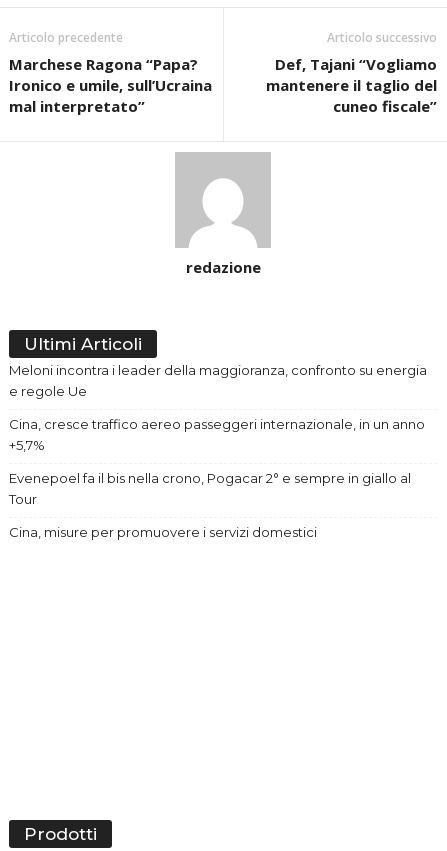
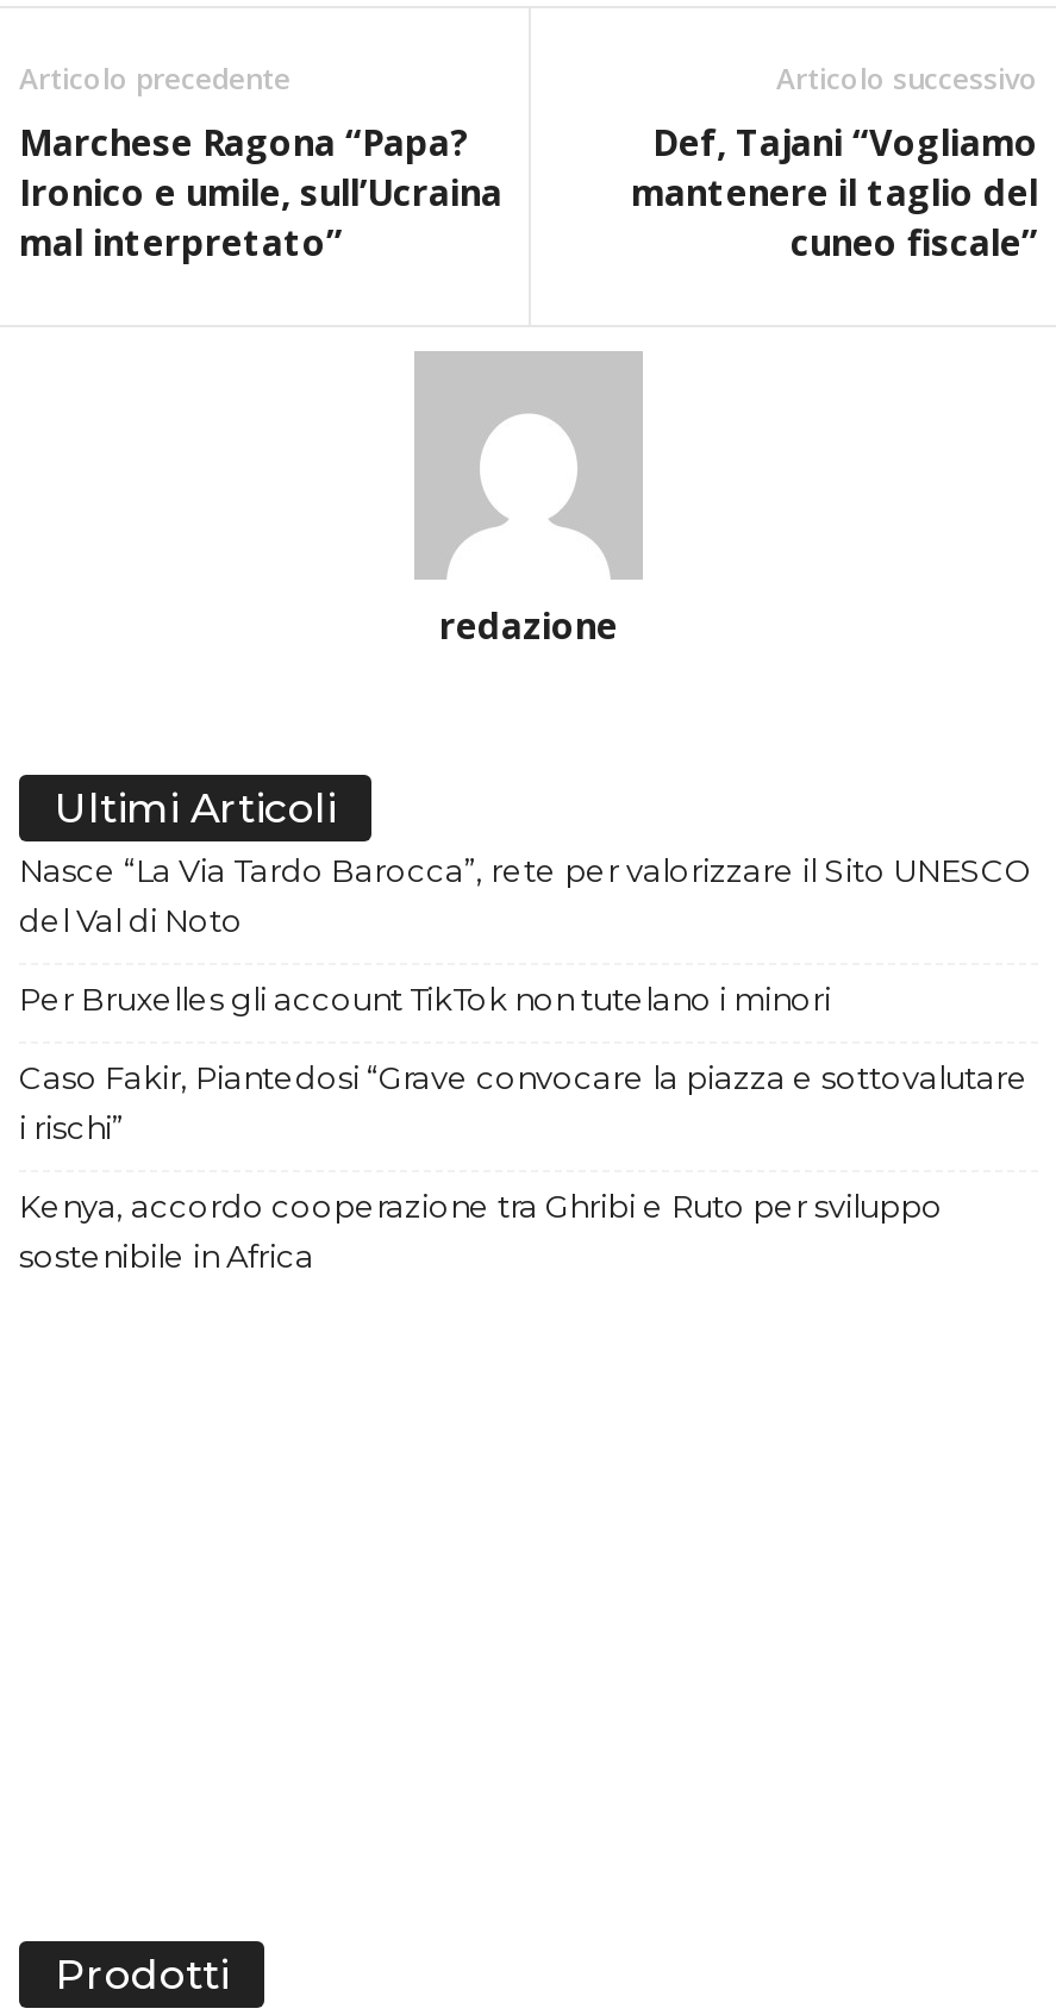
- Meloni incontra i leader della maggioranza, confronto su energia
- e regole Ue
+ Nasce “La Via Tardo Barocca”, rete per valorizzare il Sito UNESCO
+ del Val di Noto

- Cina, cresce traffico aereo passeggeri internazionale, in un anno
- +5,7%
+ Per Bruxelles gli account TikTok non tutelano i minori

- Evenepoel fa il bis nella crono, Pogacar 2° e sempre in giallo al
- Tour
+ Caso Fakir, Piantedosi “Grave convocare la piazza e sottovalutare
+ i rischi”

- Cina, misure per promuovere i servizi domestici
+ Kenya, accordo cooperazione tra Ghribi e Ruto per sviluppo
+ sostenibile in Africa
